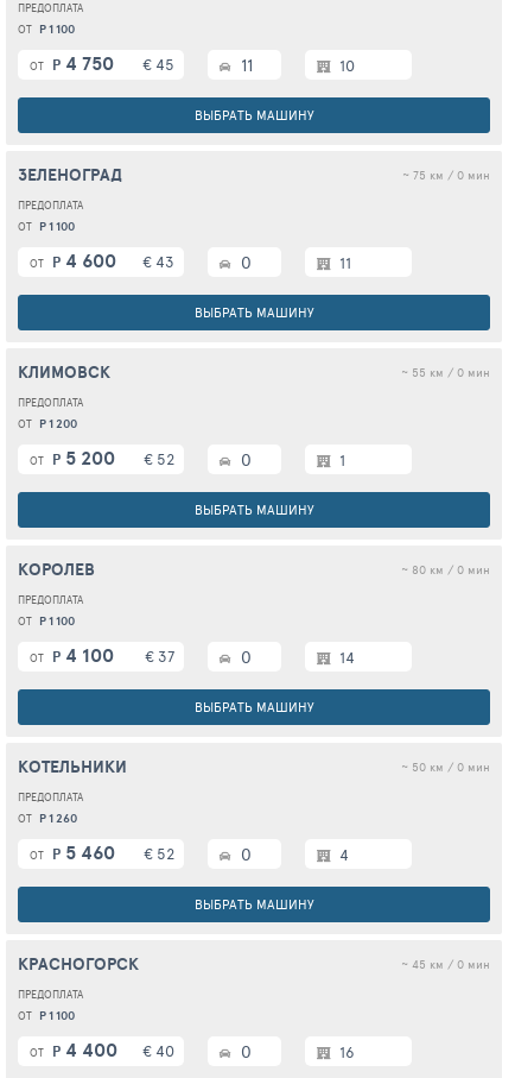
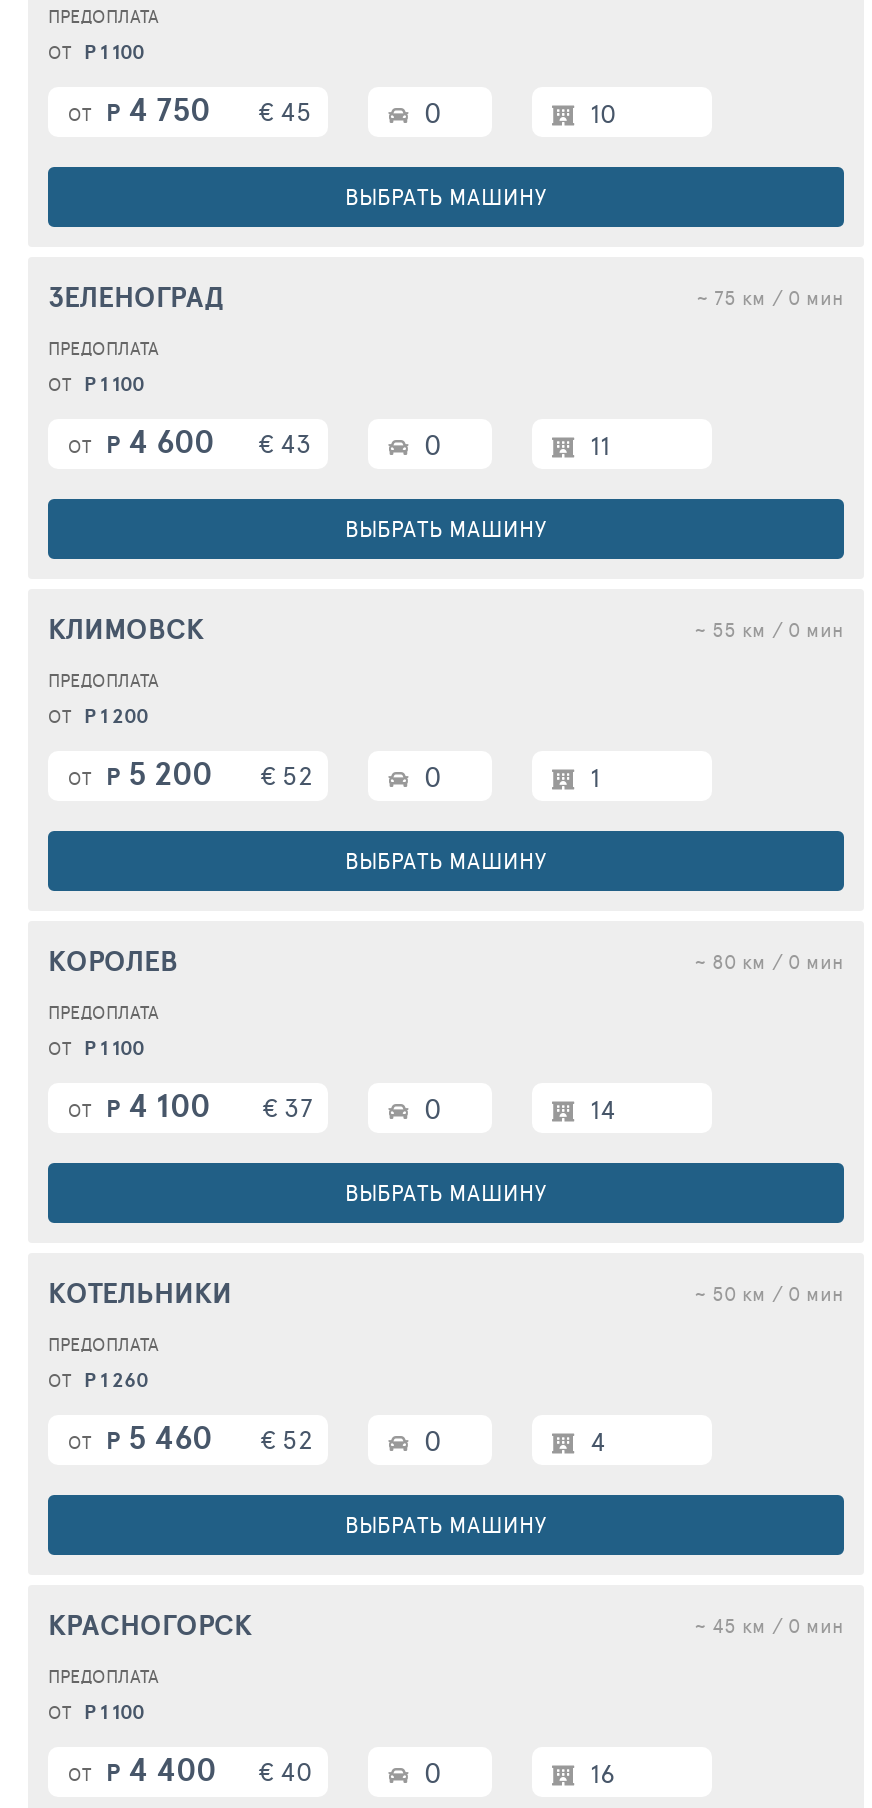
- 11
+ 0
